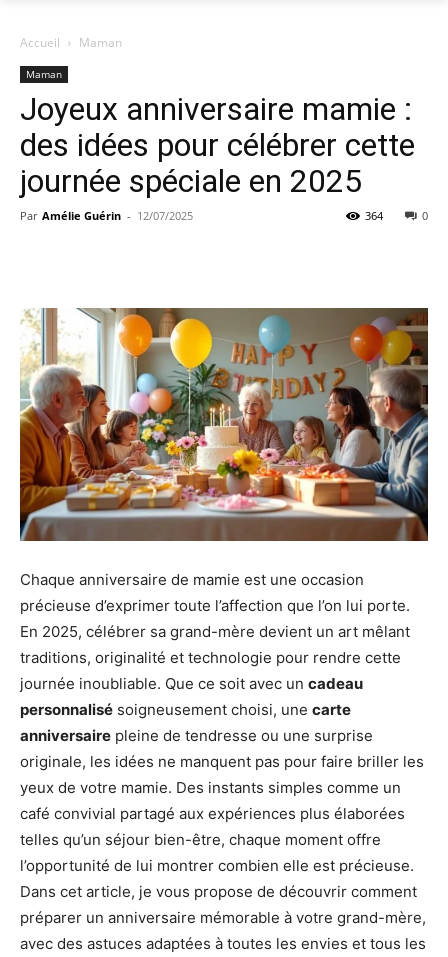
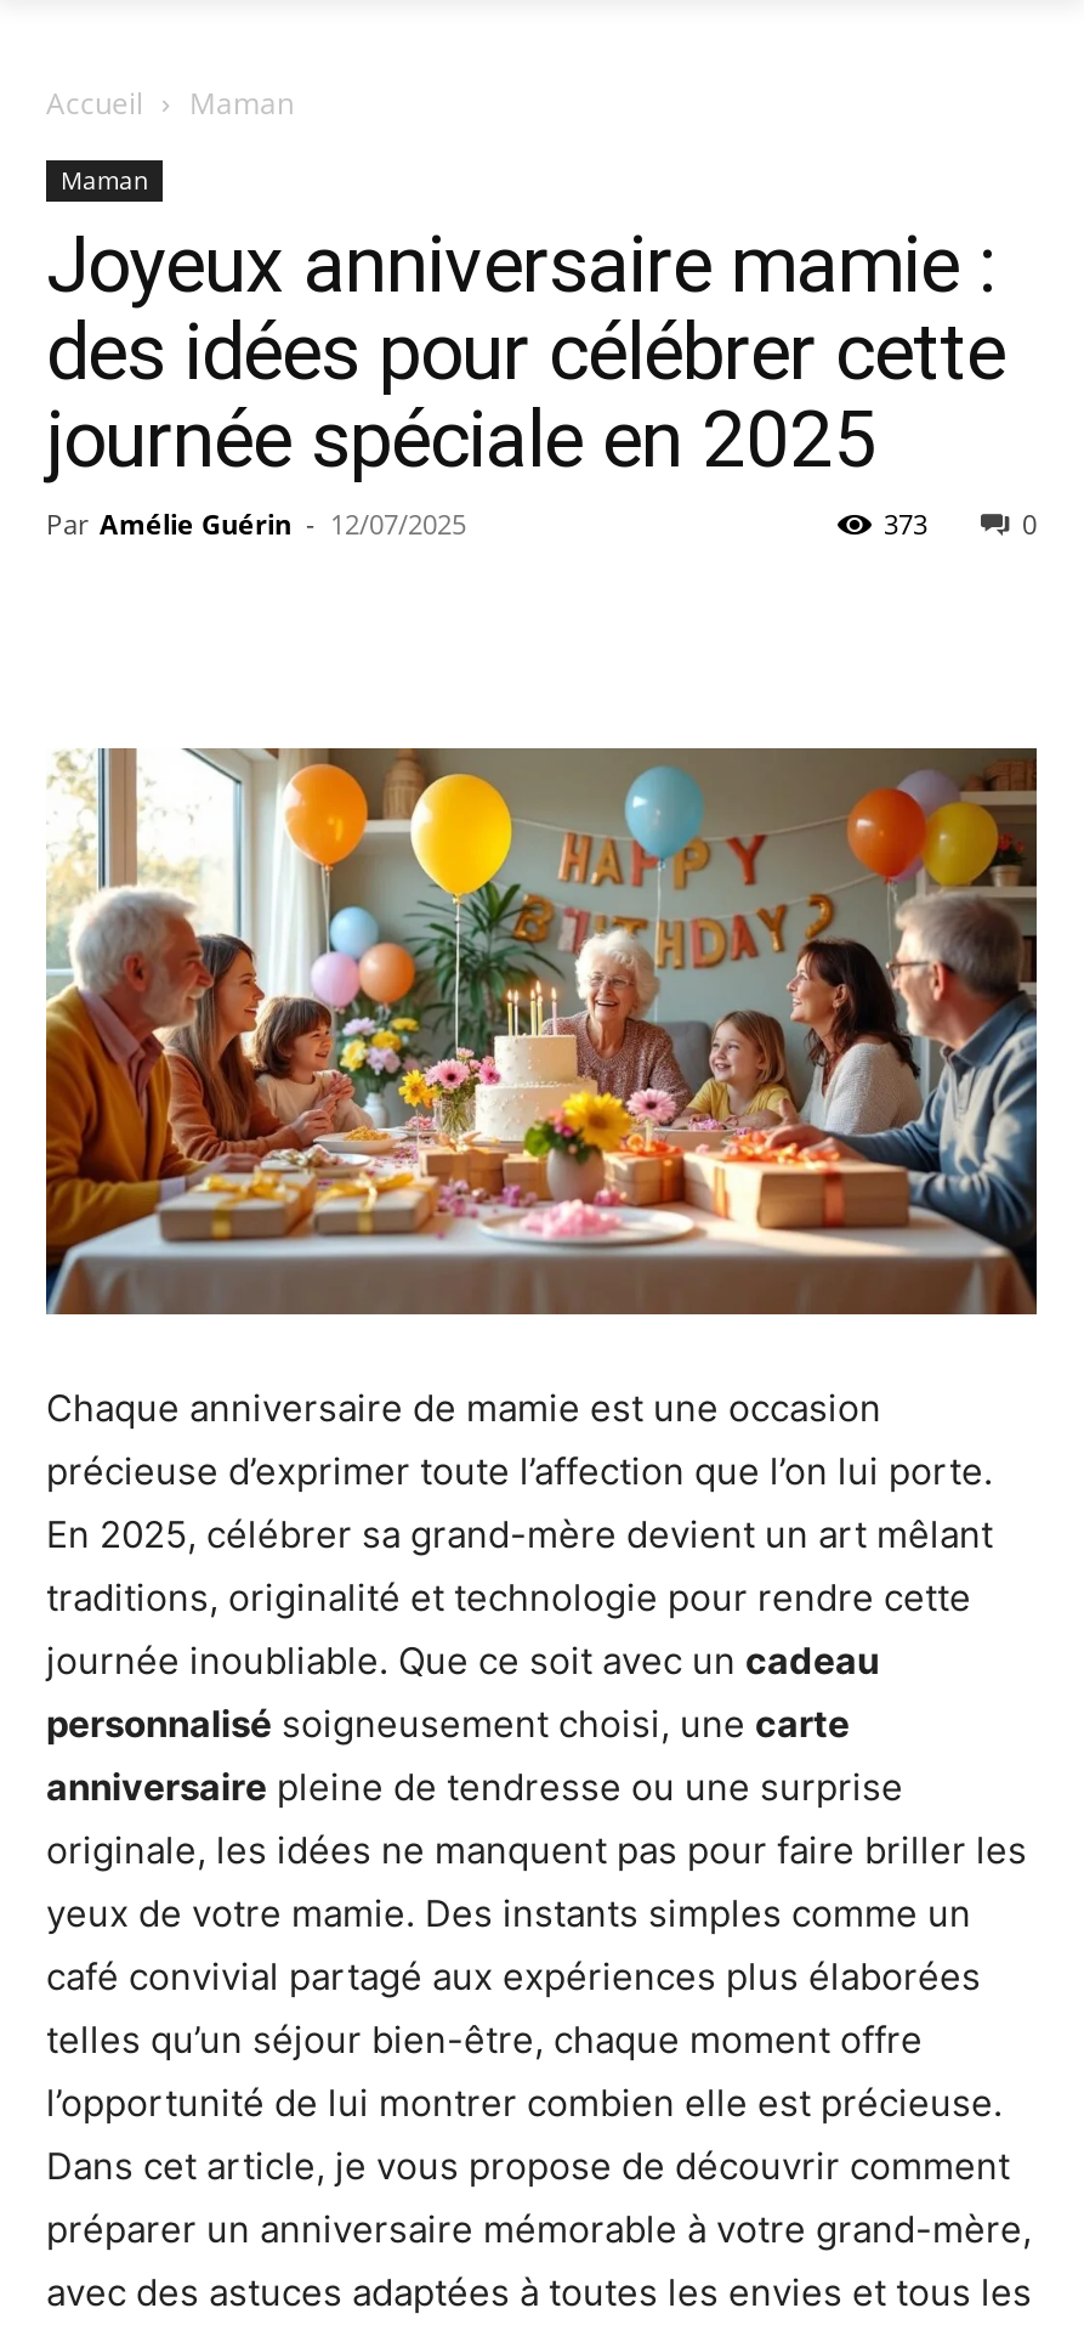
- 364
+ 373
